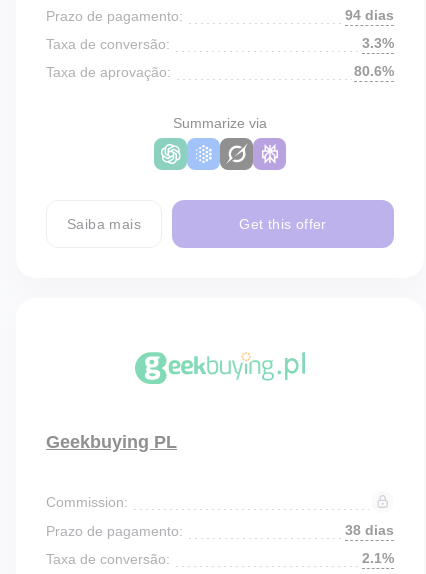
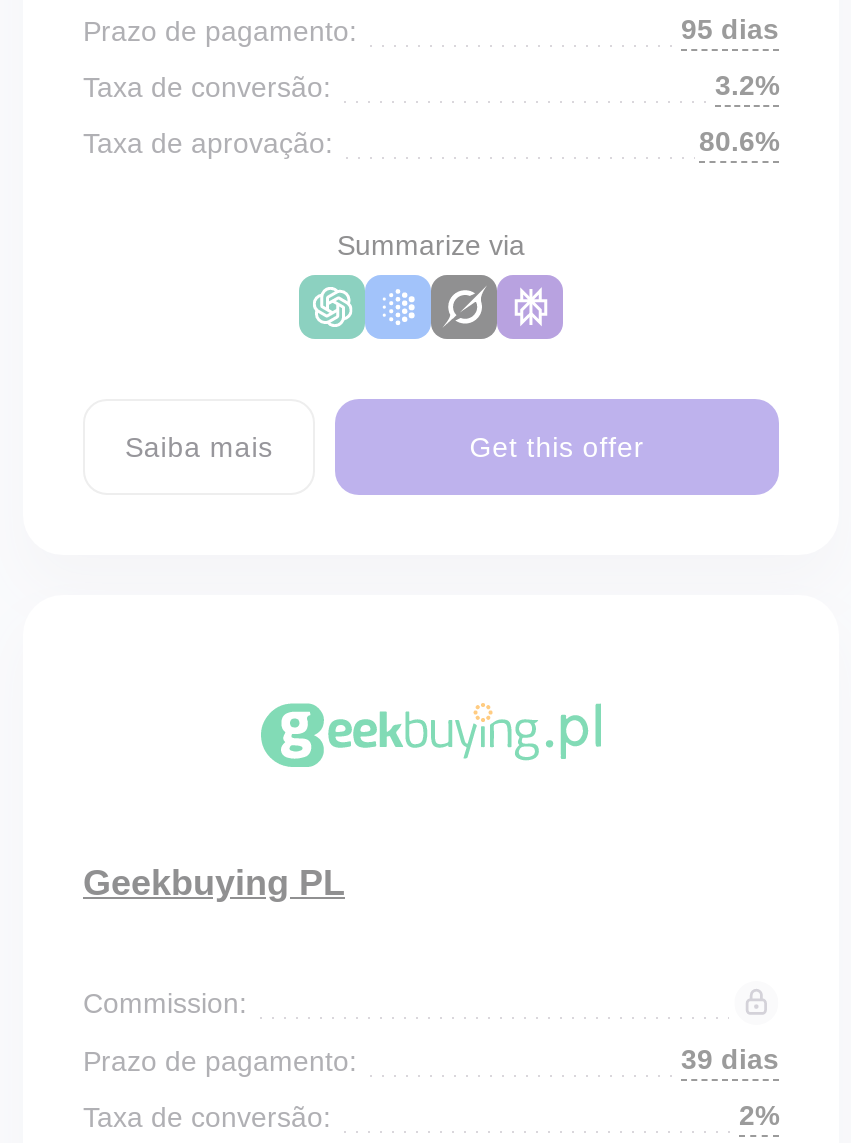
- 94 dias
+ 95 dias

- 3.3%
+ 3.2%

- 38 dias
+ 39 dias

- 2.1%
+ 2%
